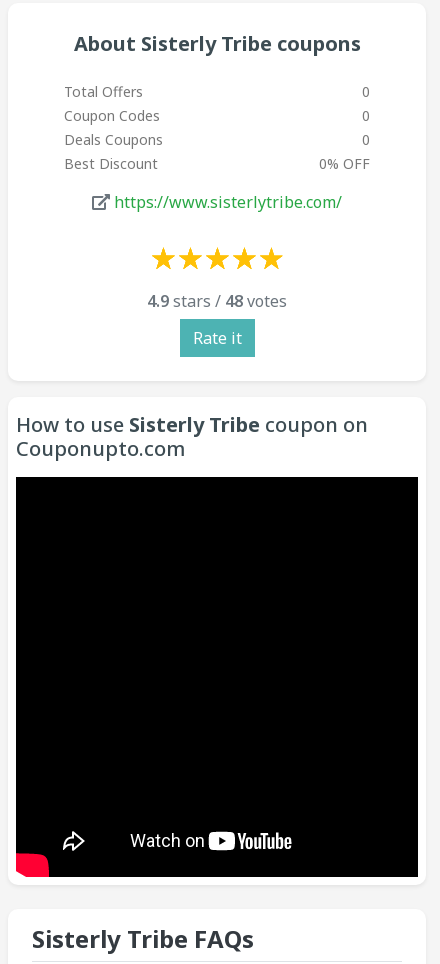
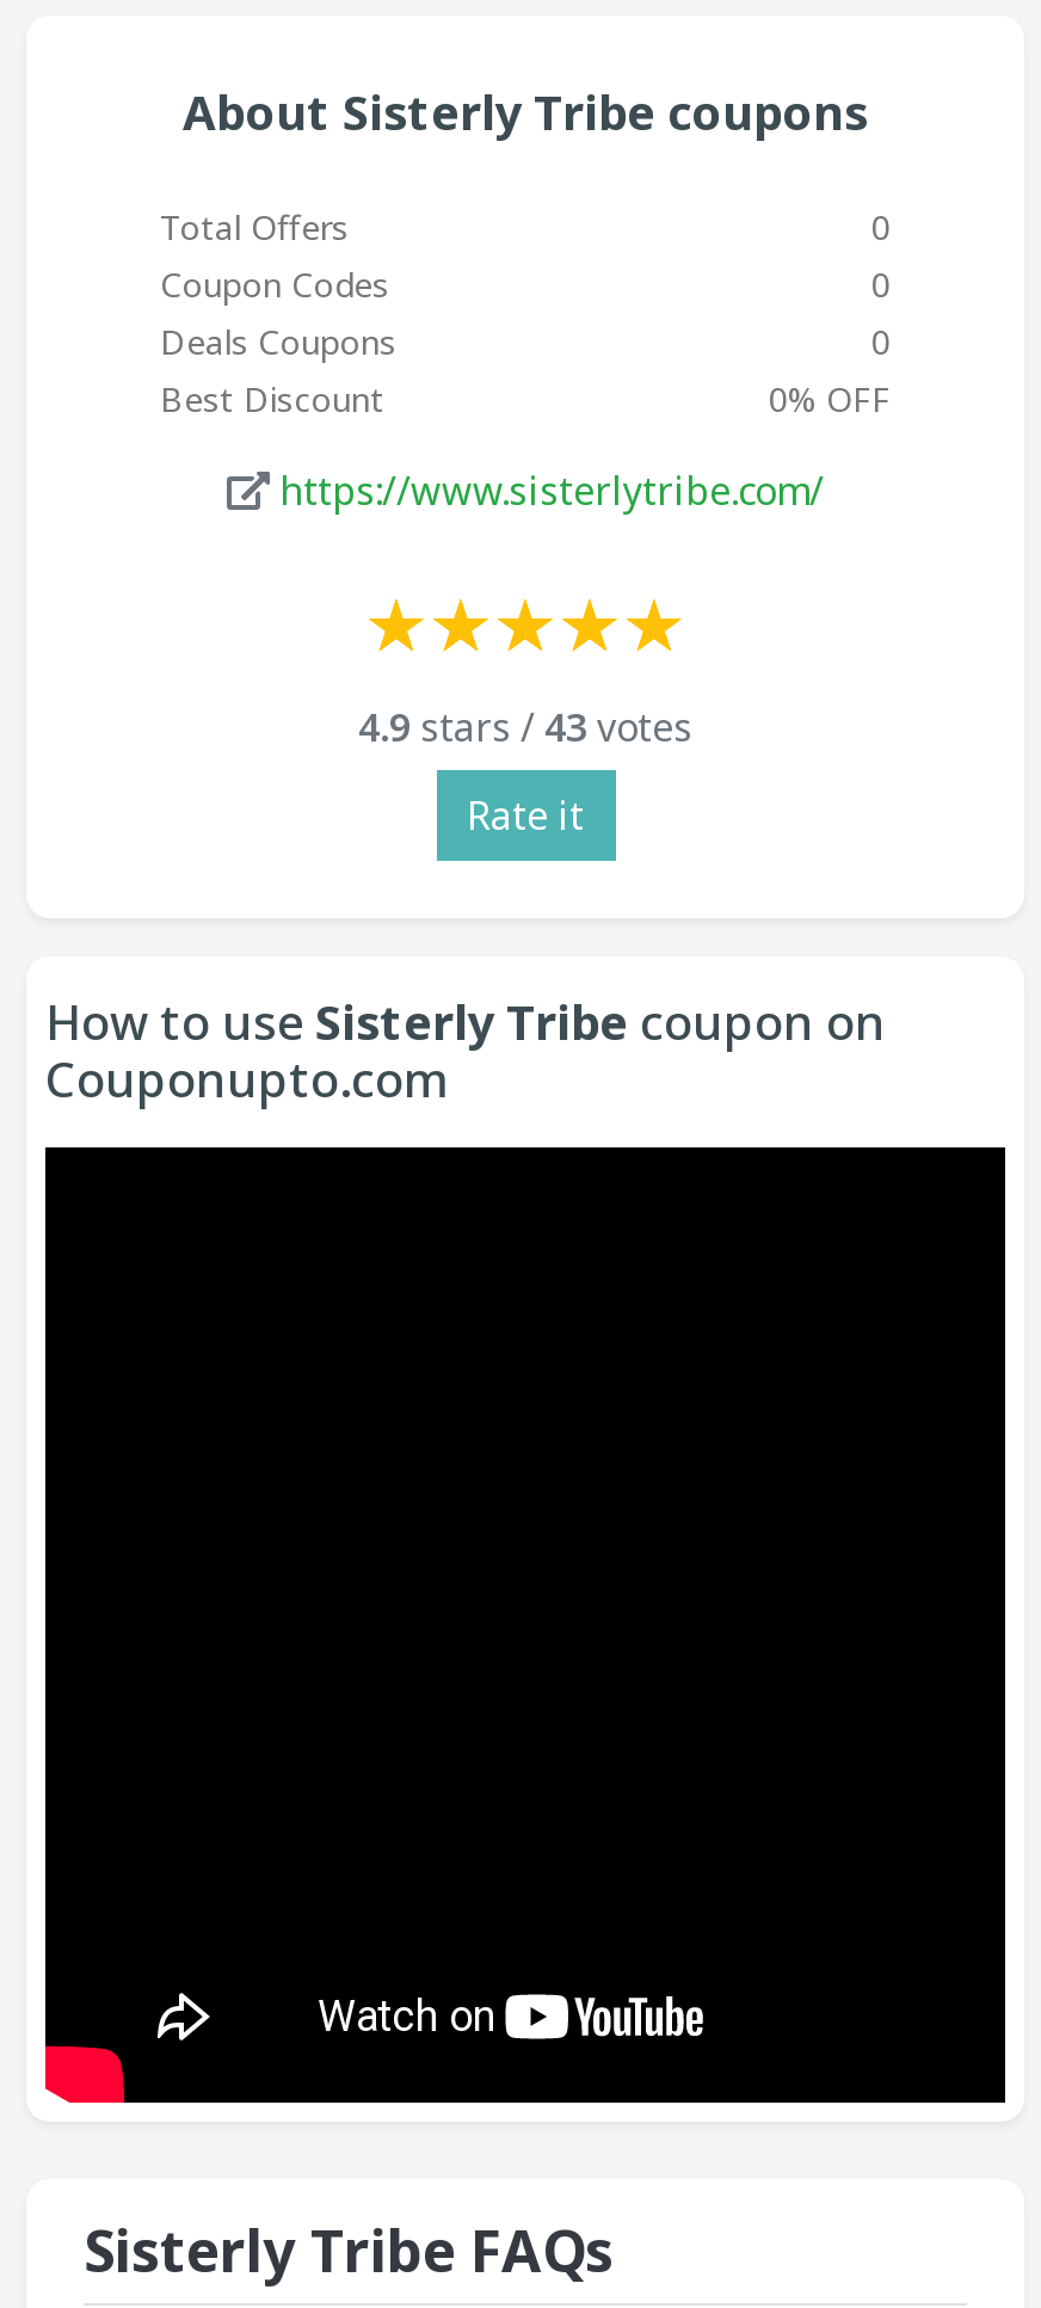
- 4.9 stars / 48 votes
+ 4.9 stars / 43 votes
